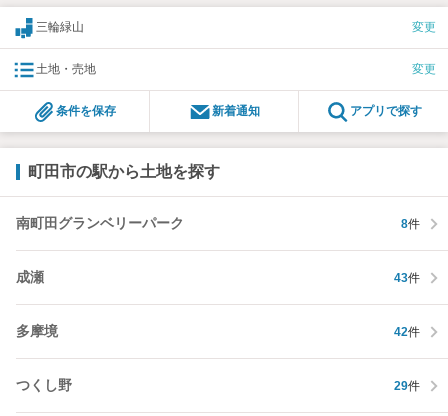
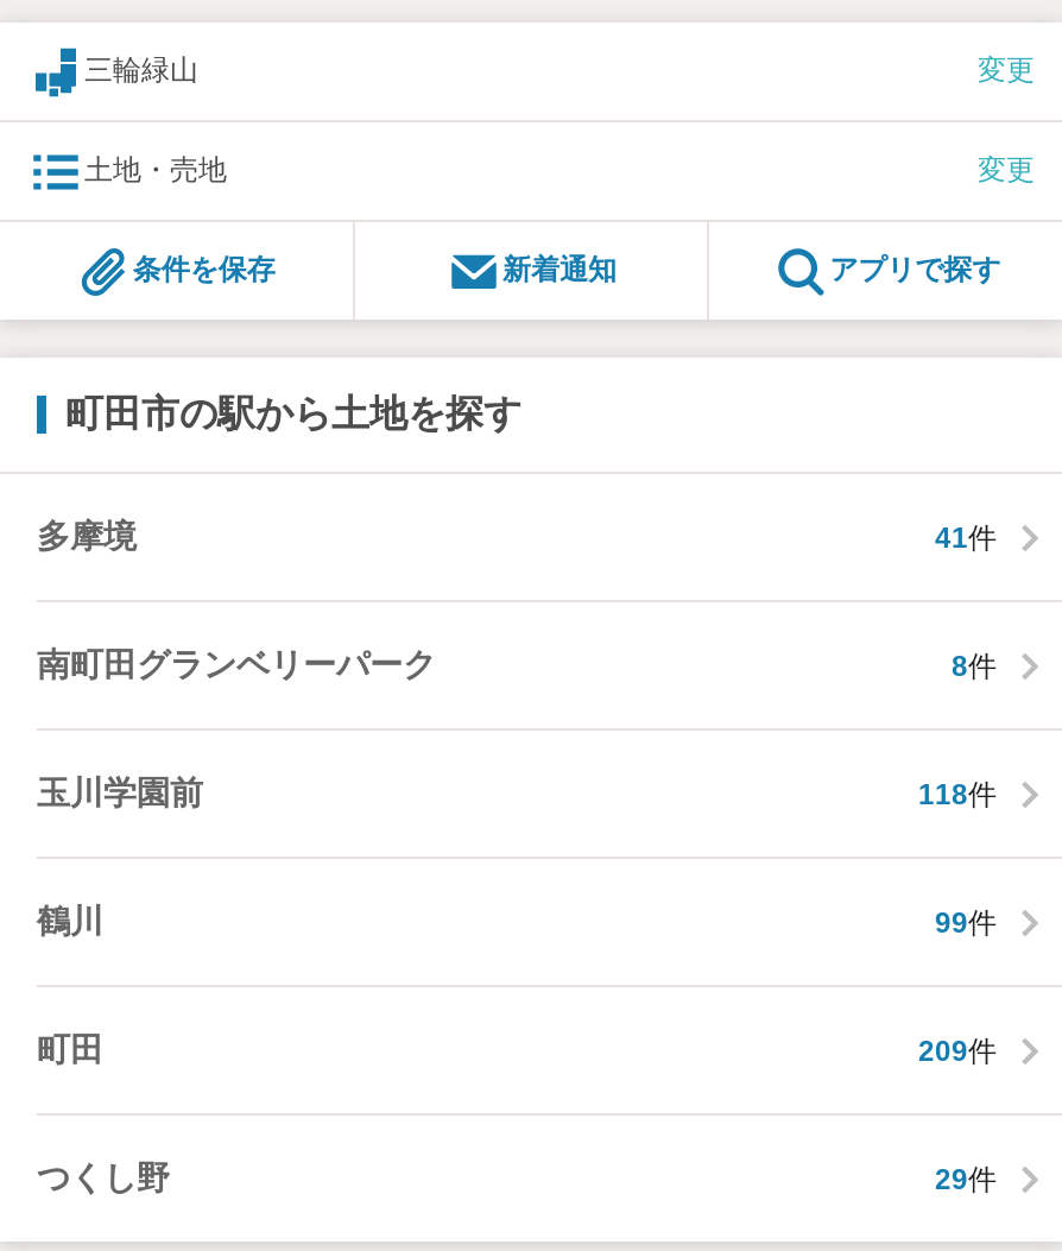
+ 多摩境
+ 41件

- 成瀬
- 43件
- 多摩境
- 42件
+ 玉川学園前
+ 118件
+ 鶴川
+ 99件
+ 町田
+ 209件
